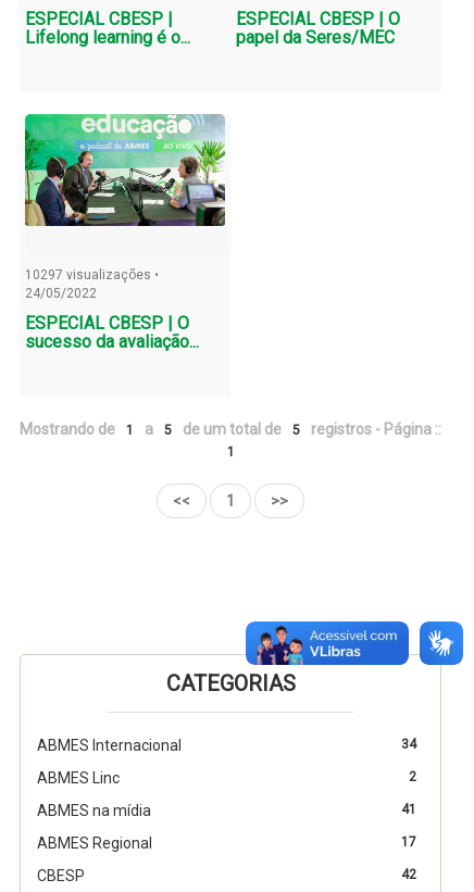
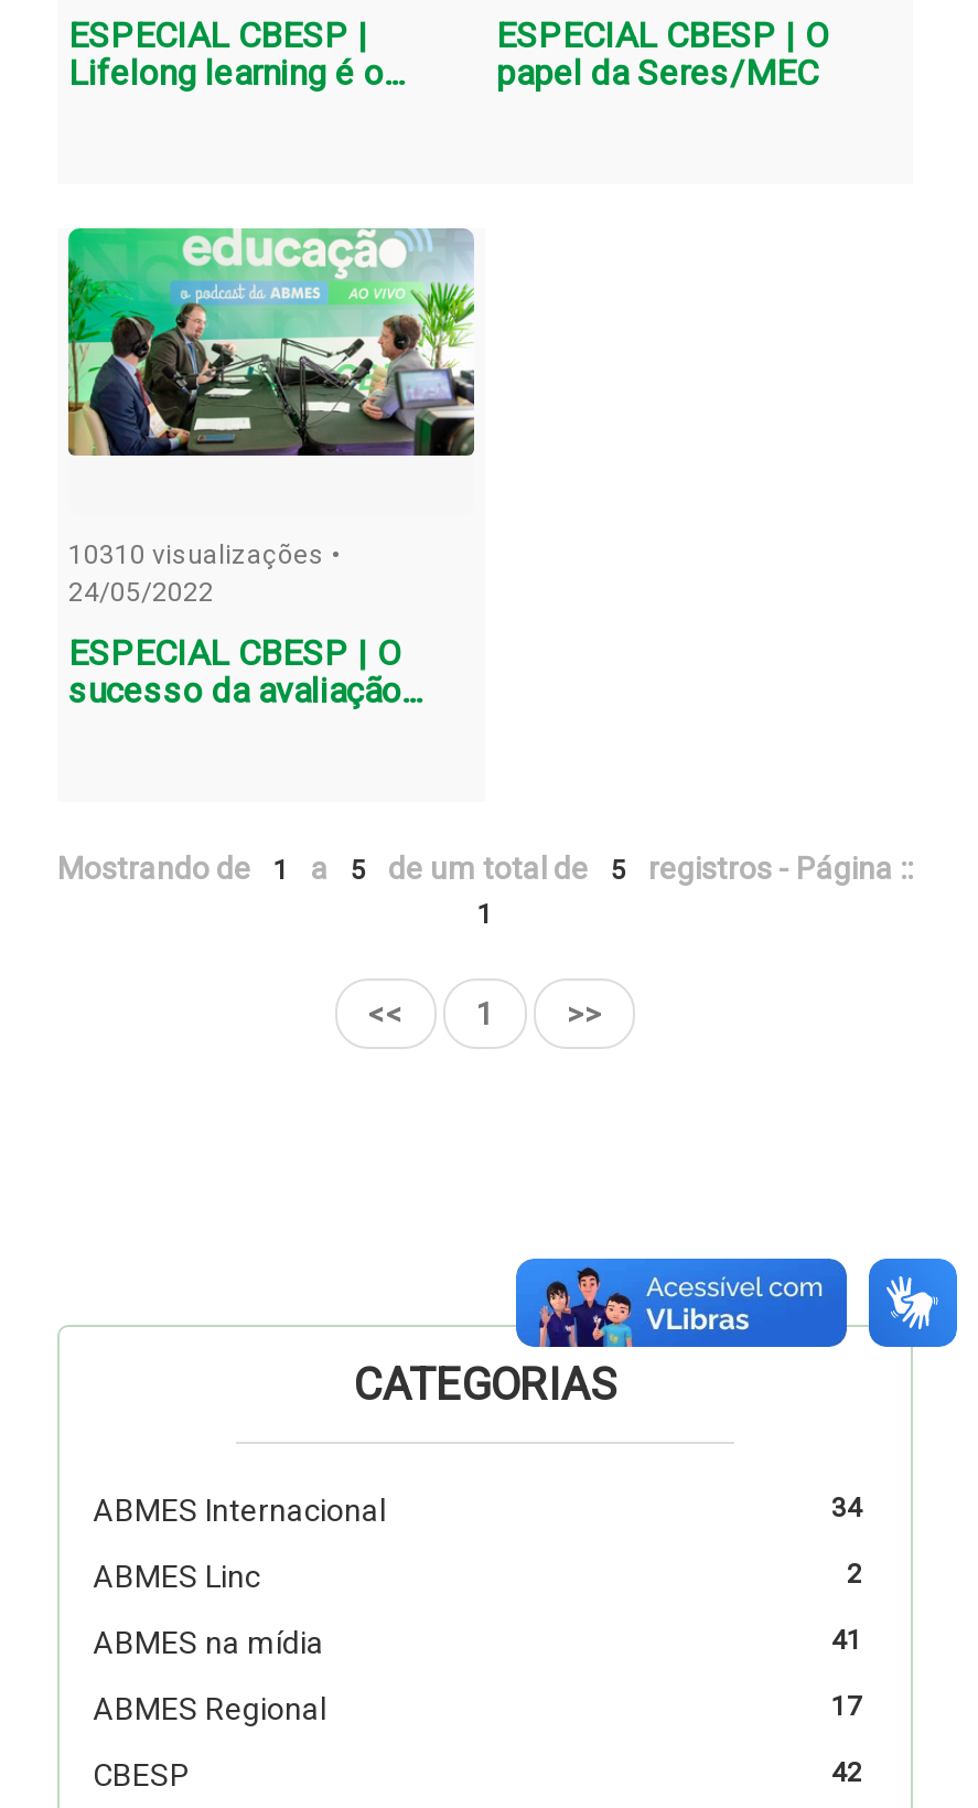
- 10297 visualizações •
+ 10310 visualizações •
